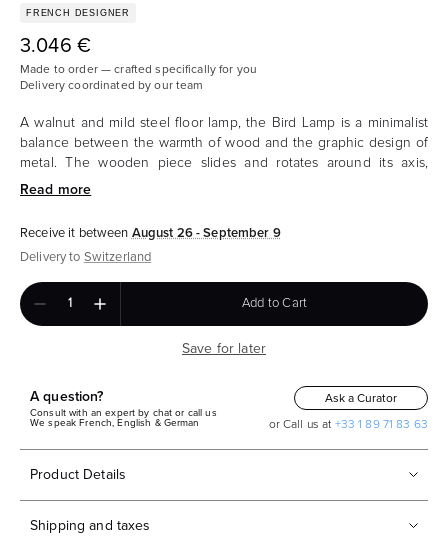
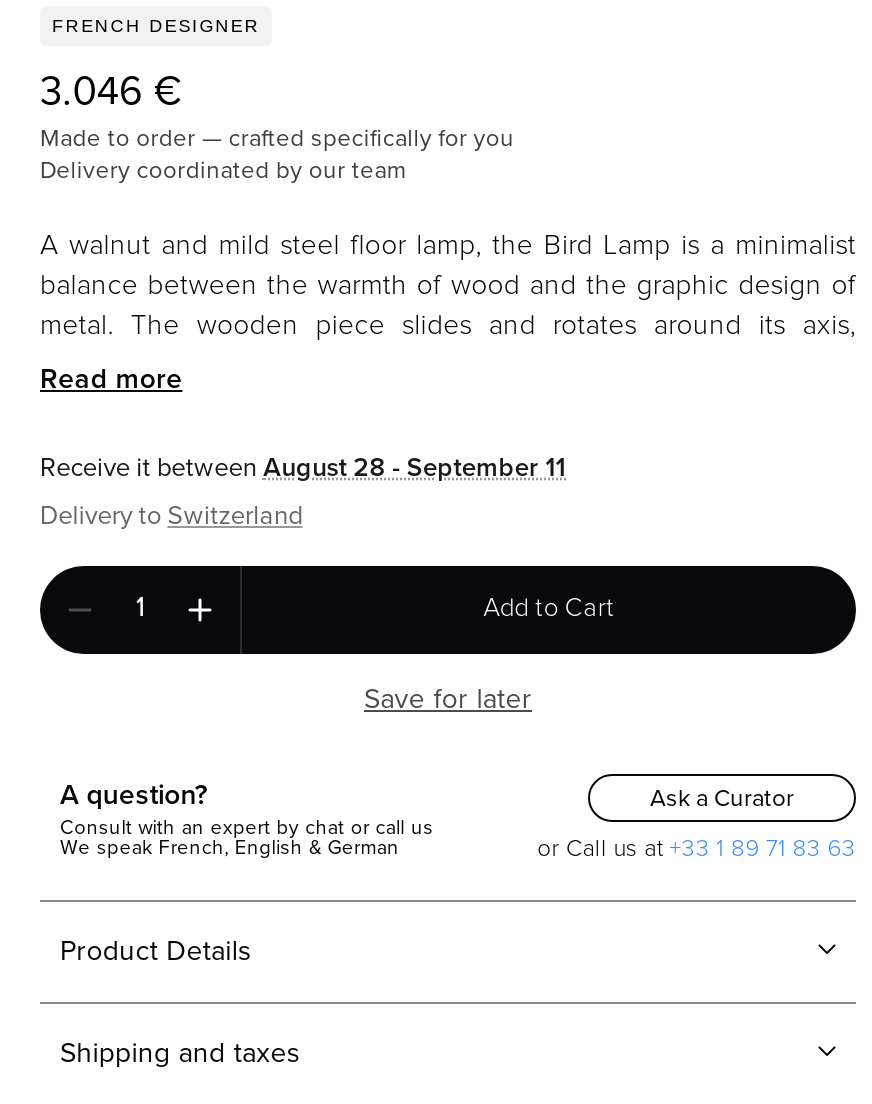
- Receive it between August 26 - September 9
+ Receive it between August 28 - September 11
